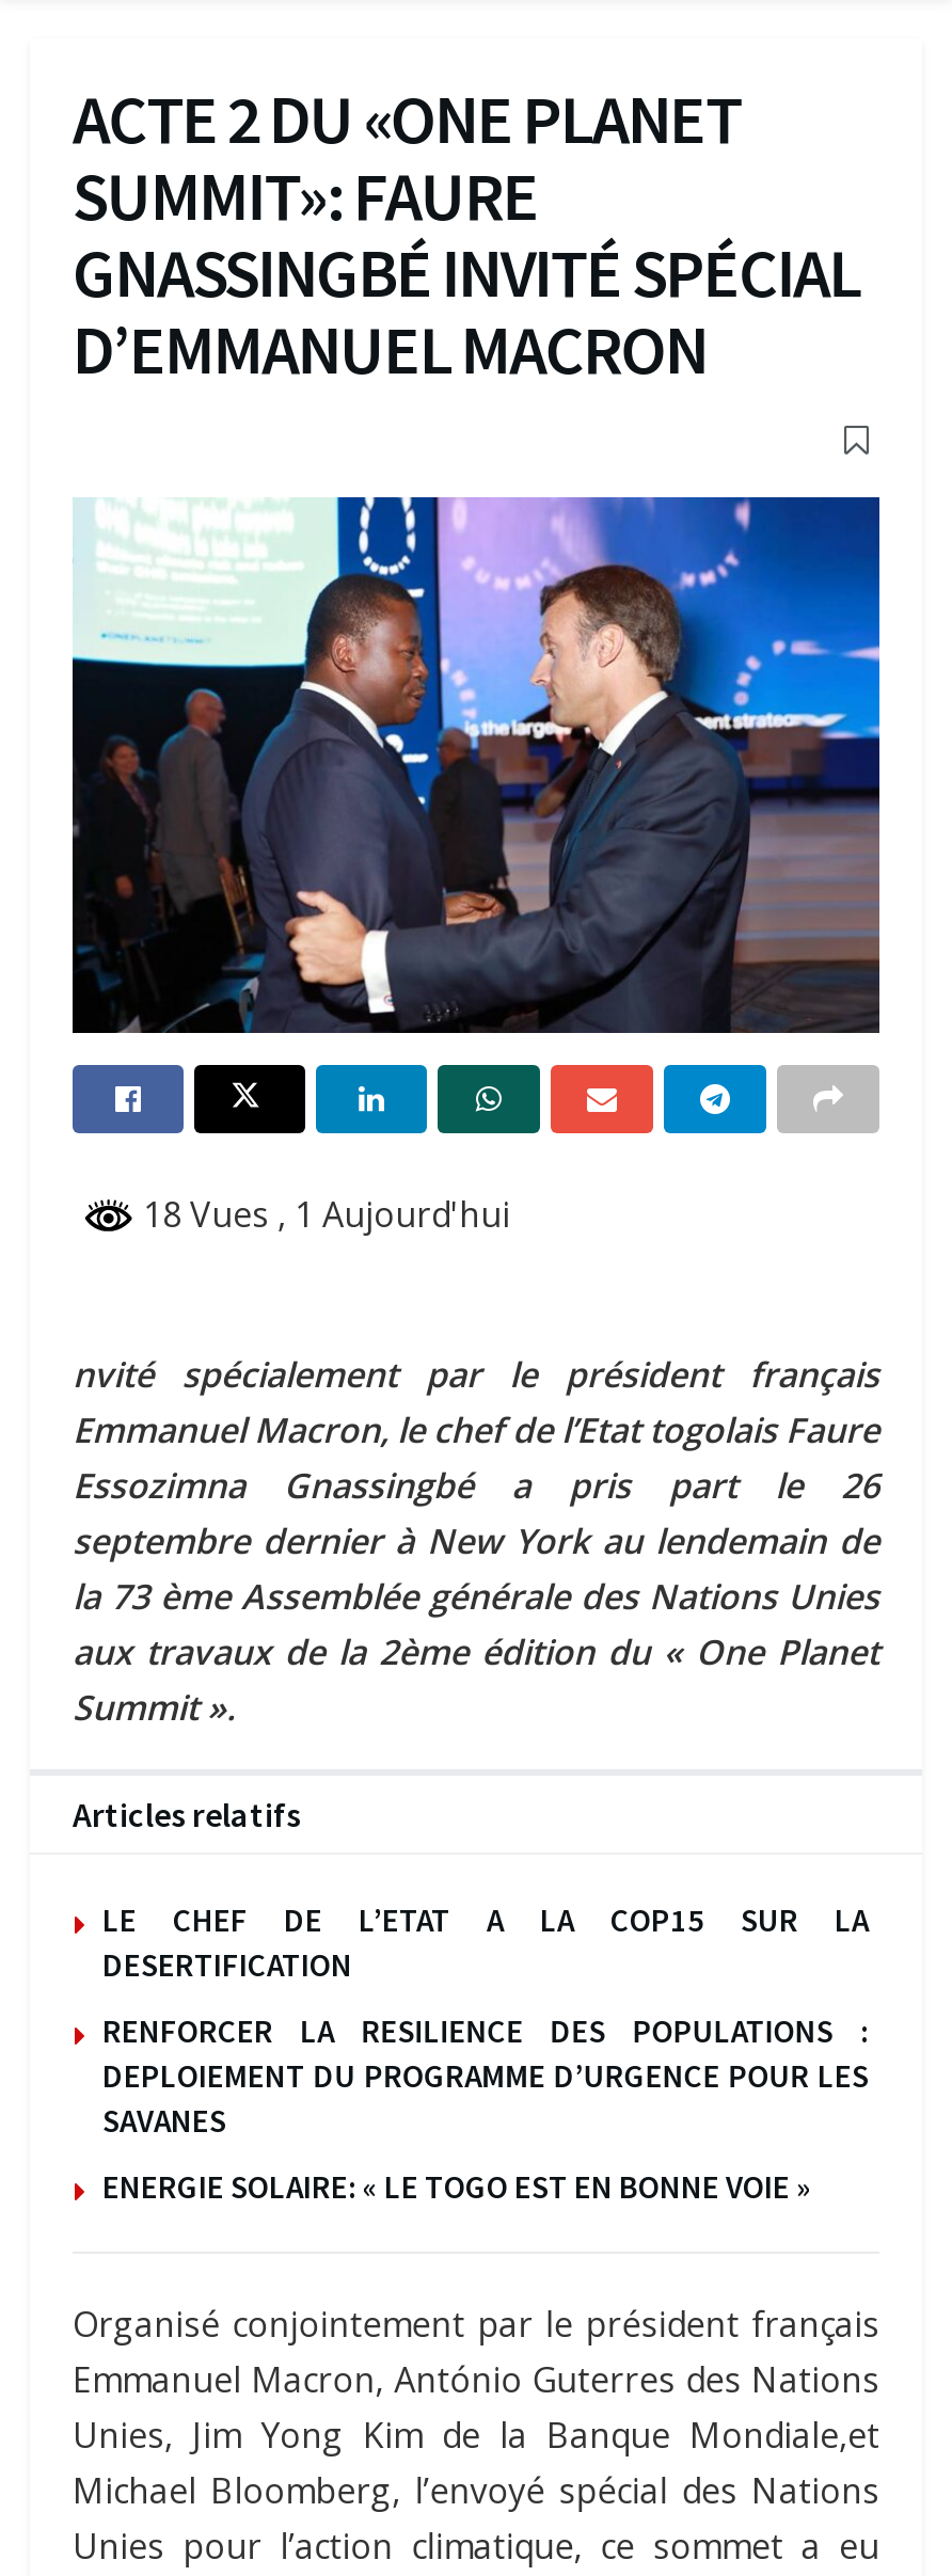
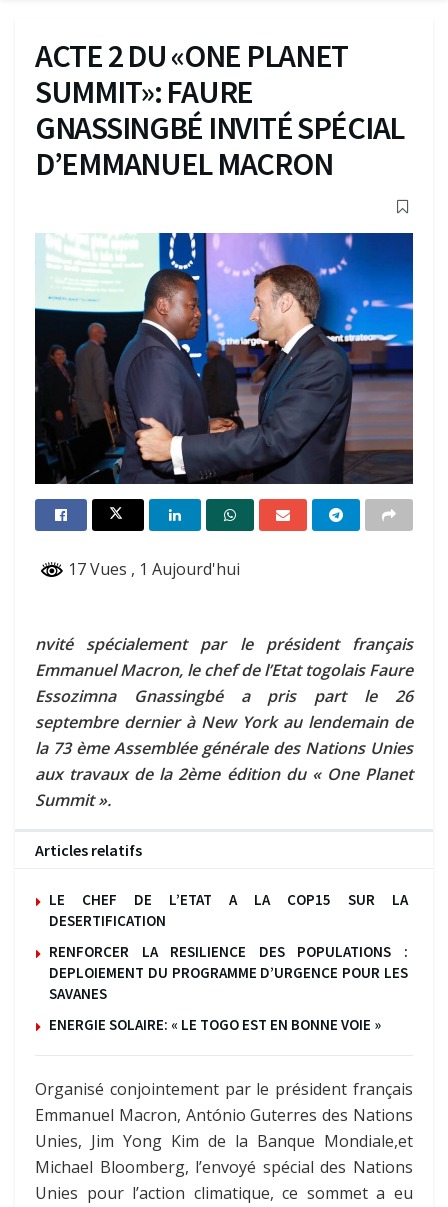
- 18 Vues, 1 Aujourd'hui
+ 17 Vues, 1 Aujourd'hui
